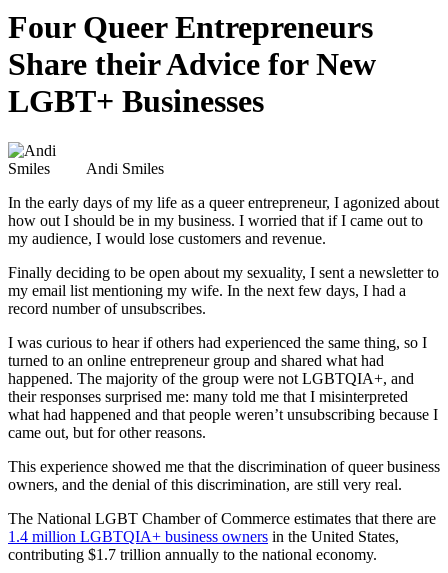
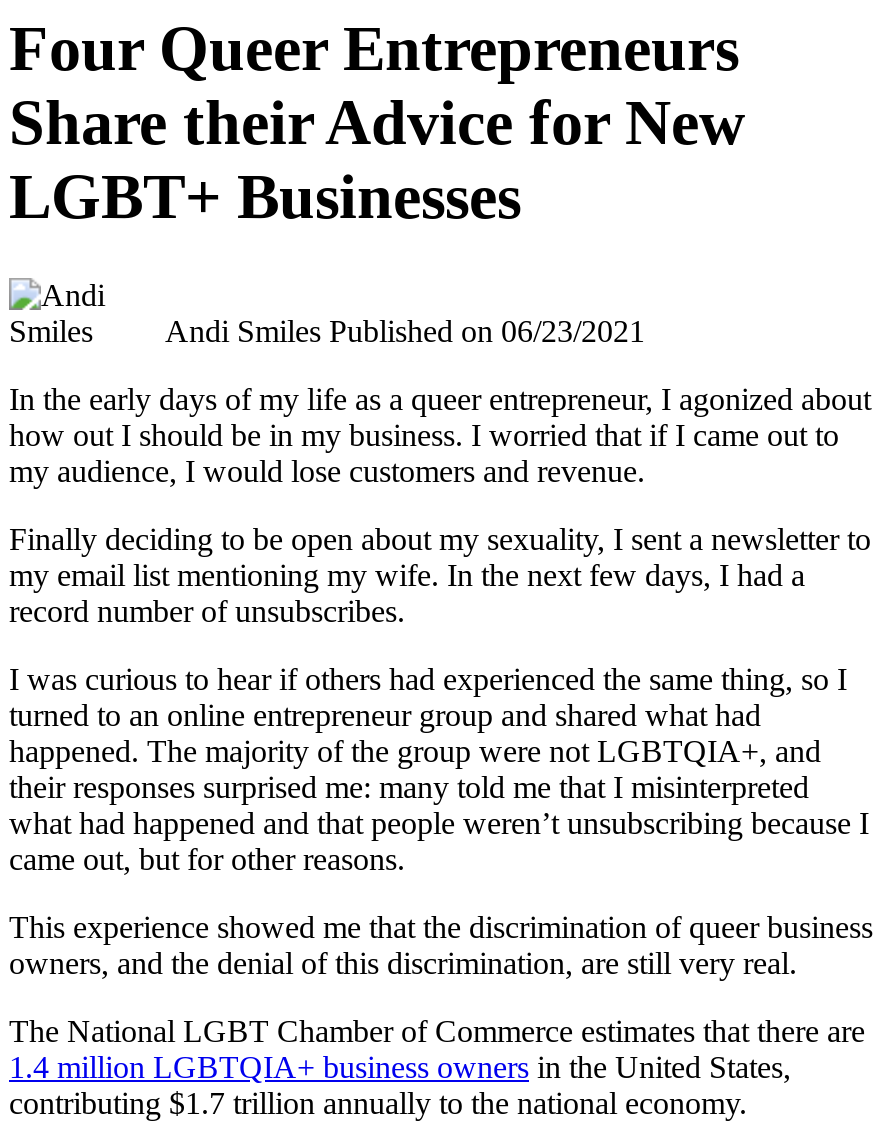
- Andi Smiles
+ Andi Smiles Published on 06/23/2021
